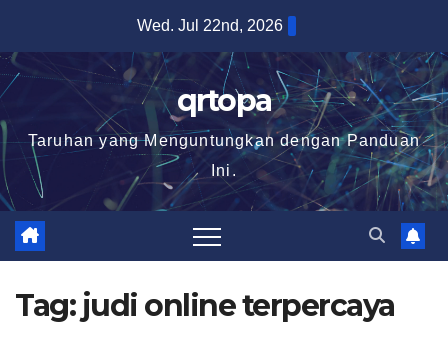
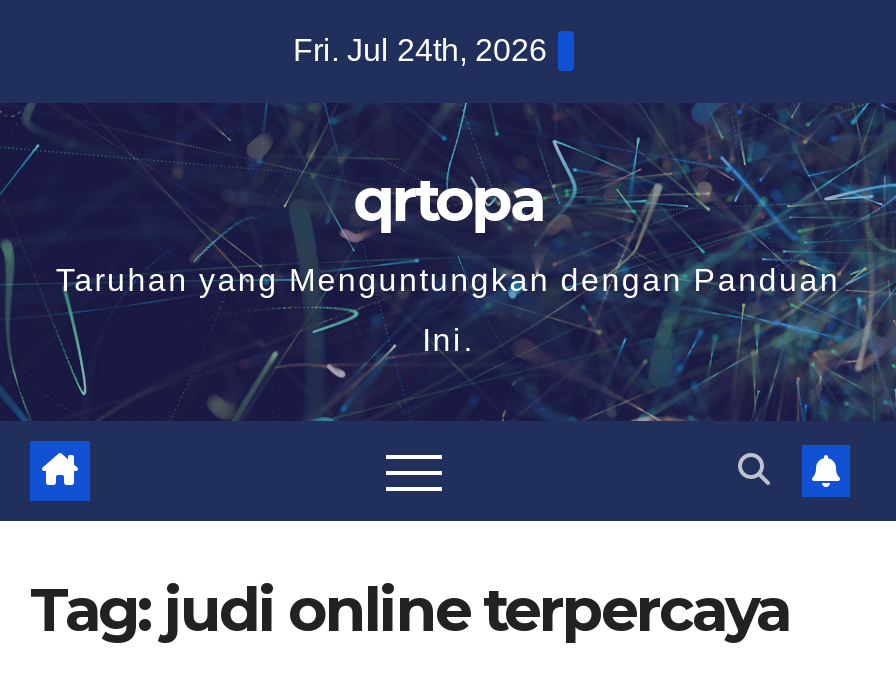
- Wed. Jul 22nd, 2026
+ Fri. Jul 24th, 2026
